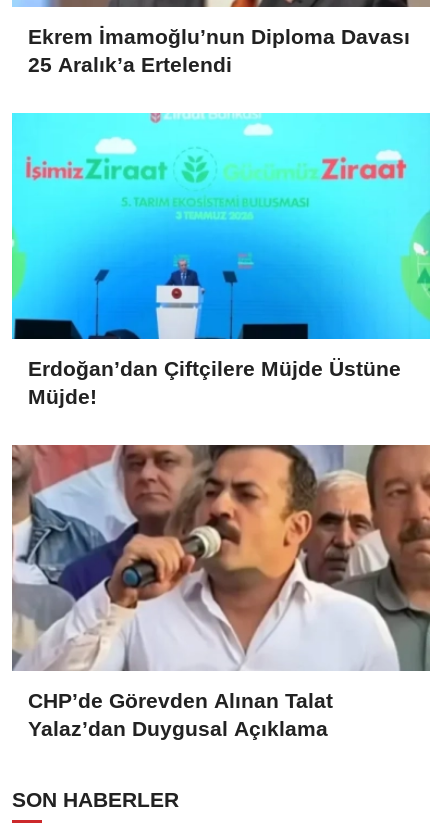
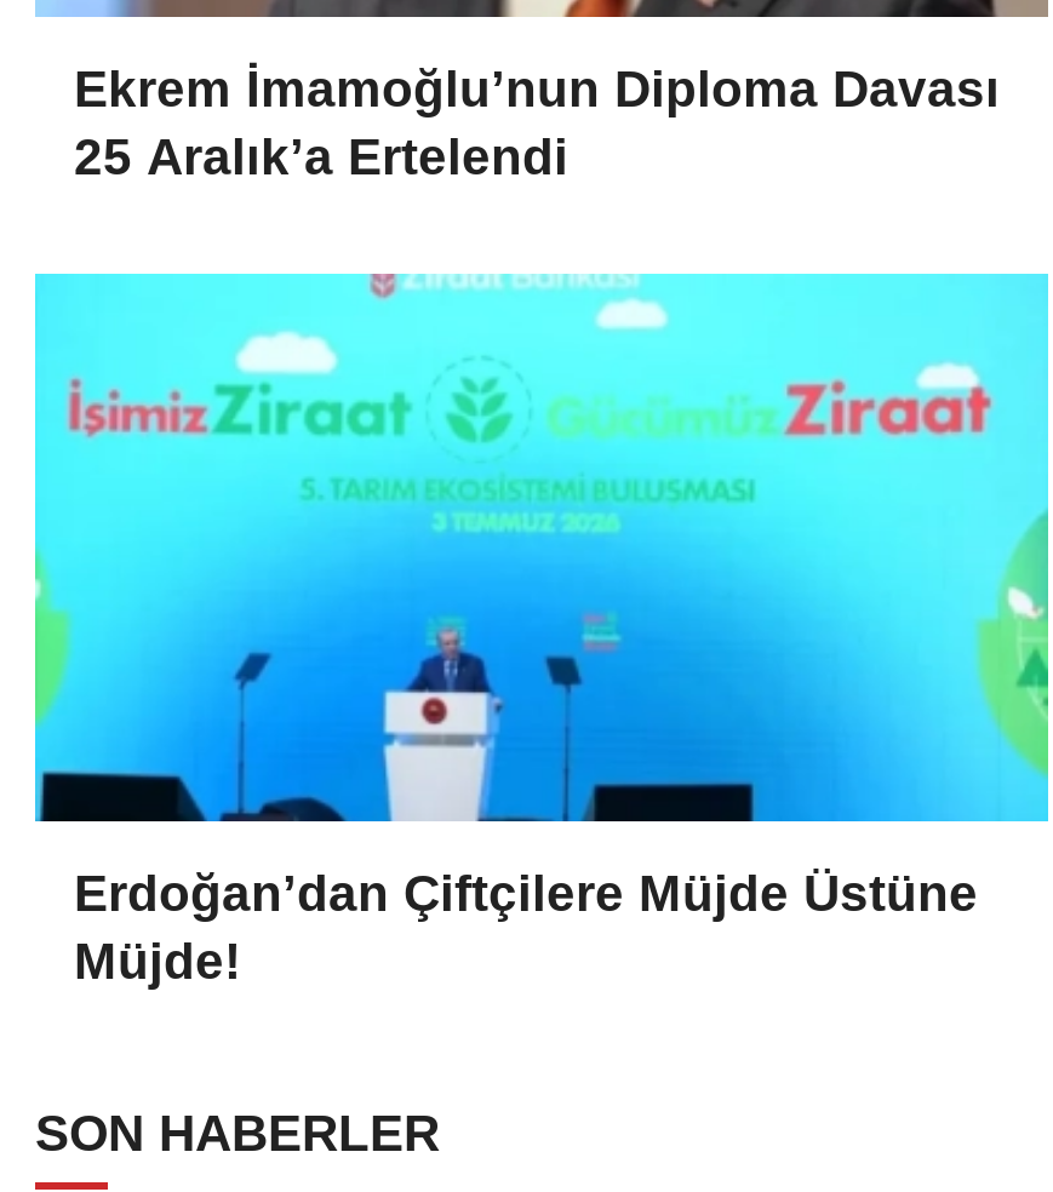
- [image]
- CHP’de Görevden Alınan Talat
- Yalaz’dan Duygusal Açıklama
